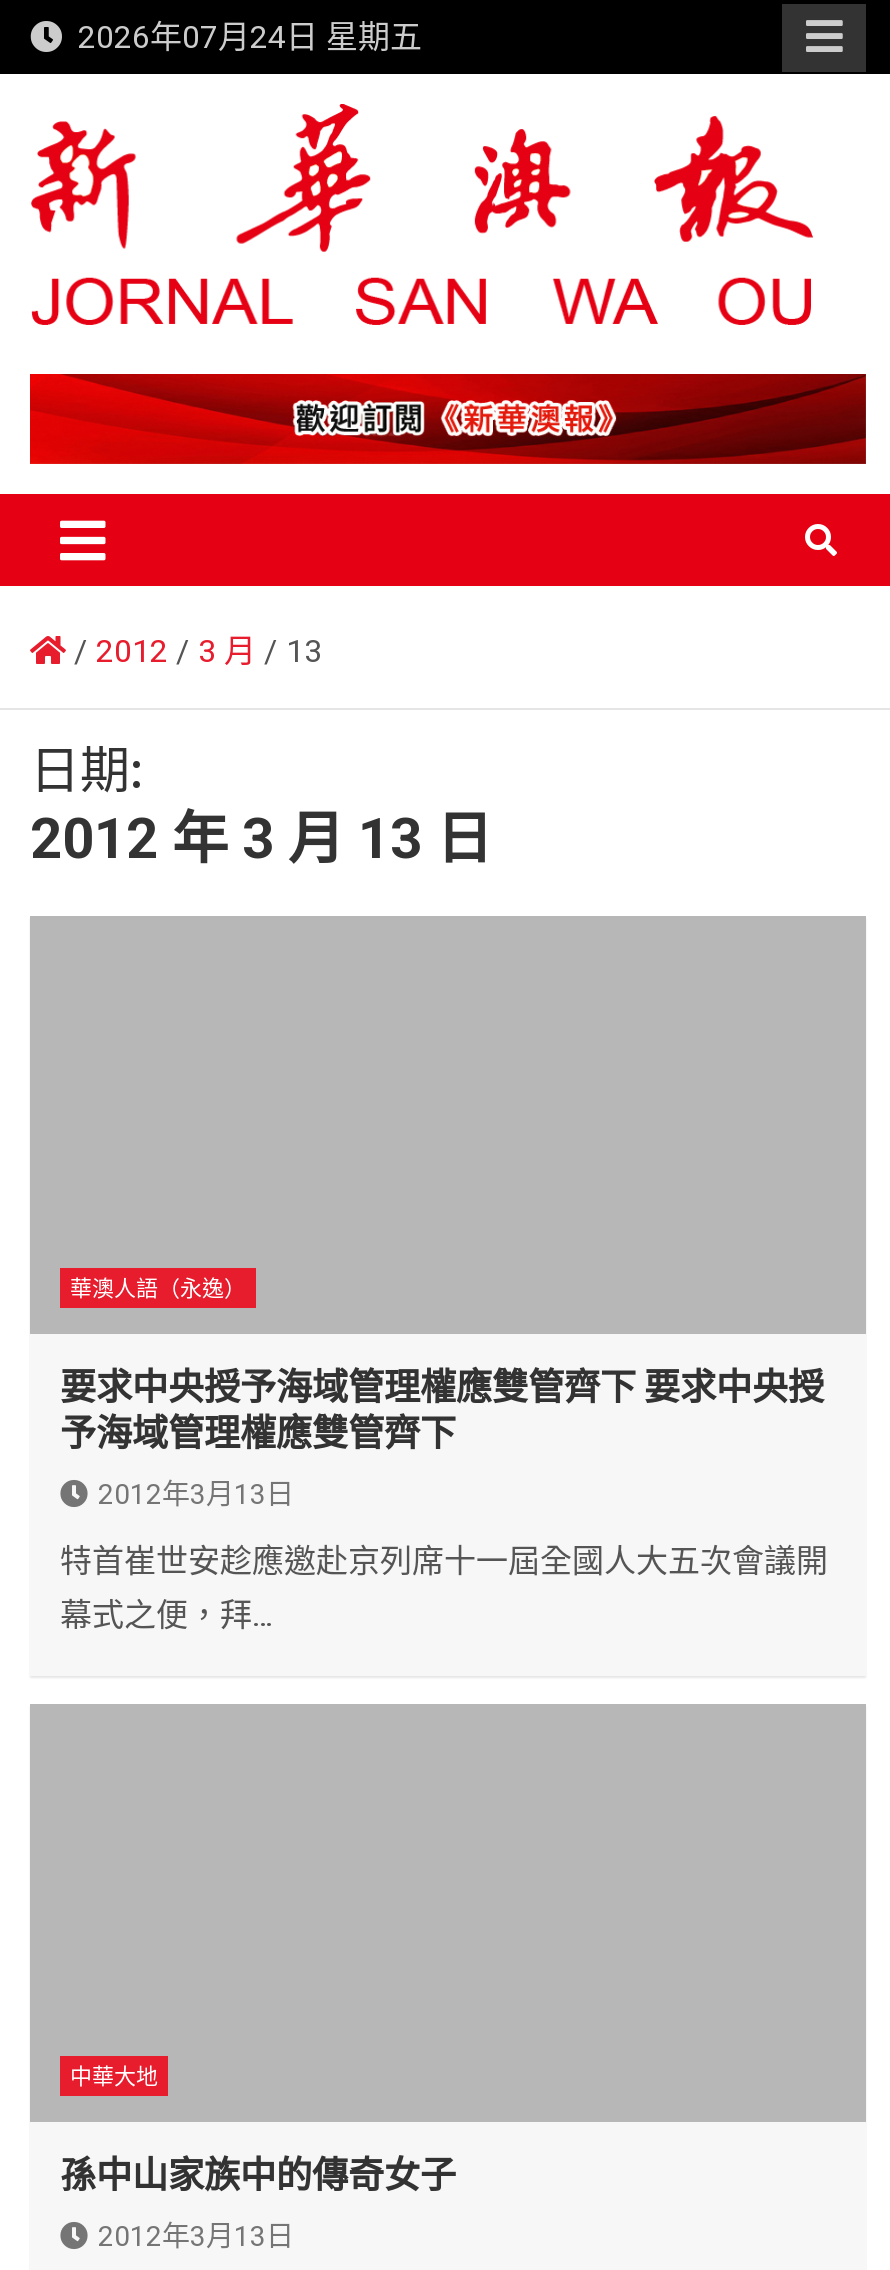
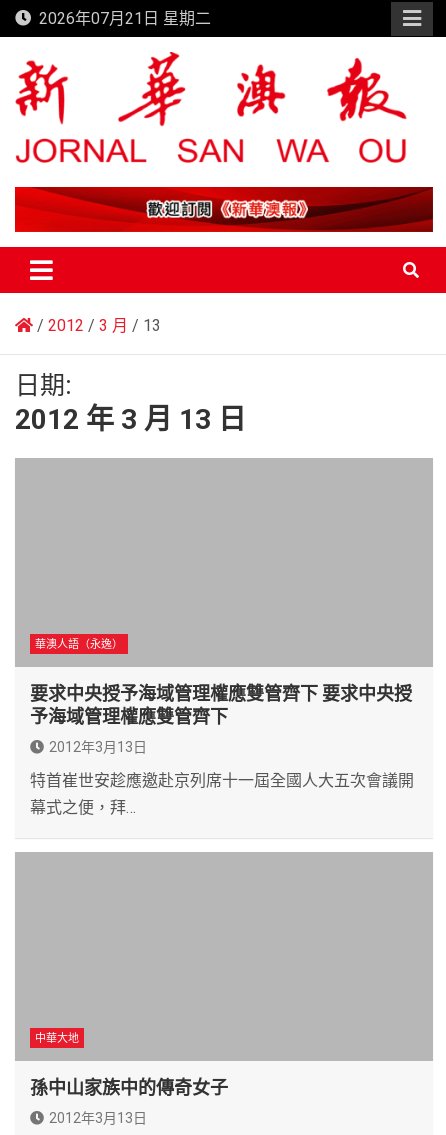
- 2026年07月24日 星期五
+ 2026年07月21日 星期二
